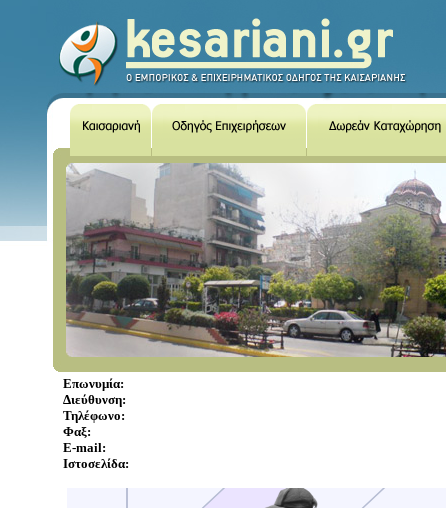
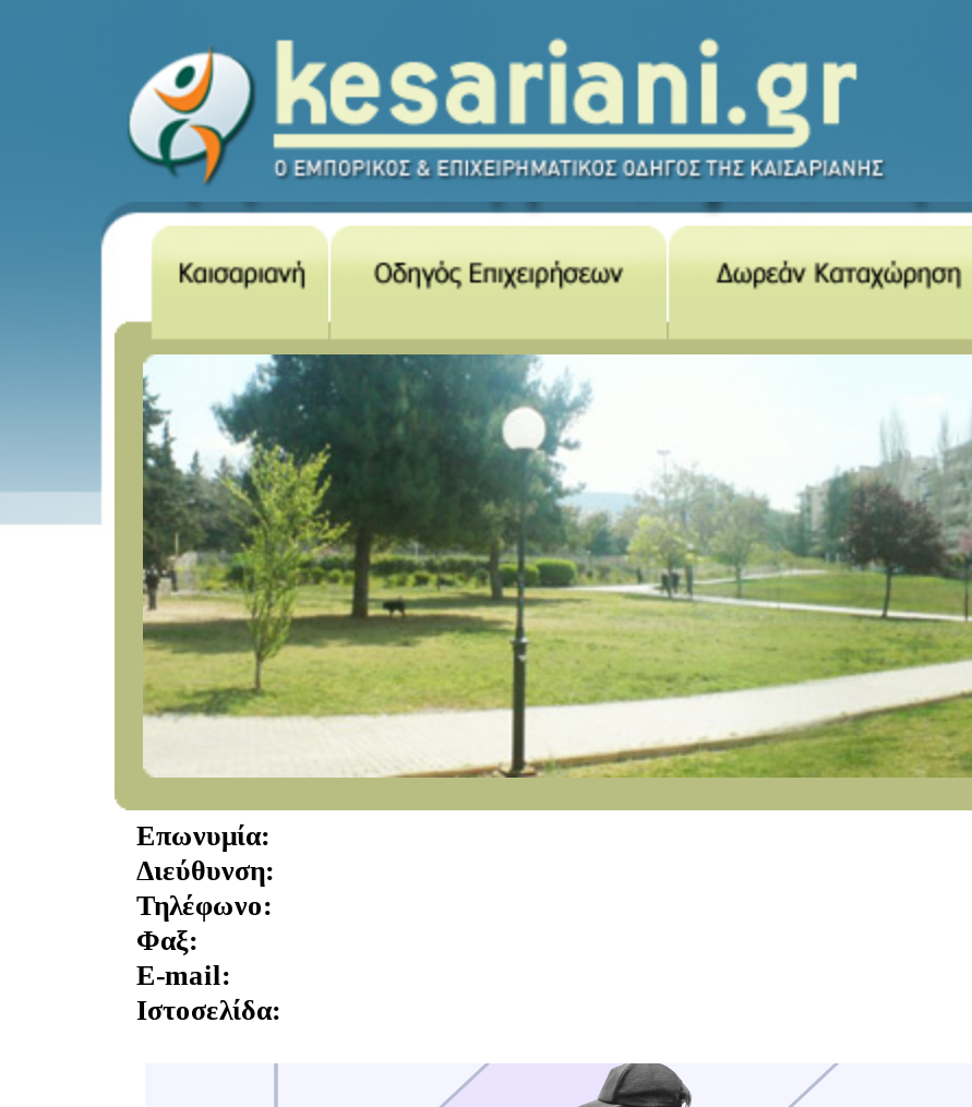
- [image]
+ [image]
